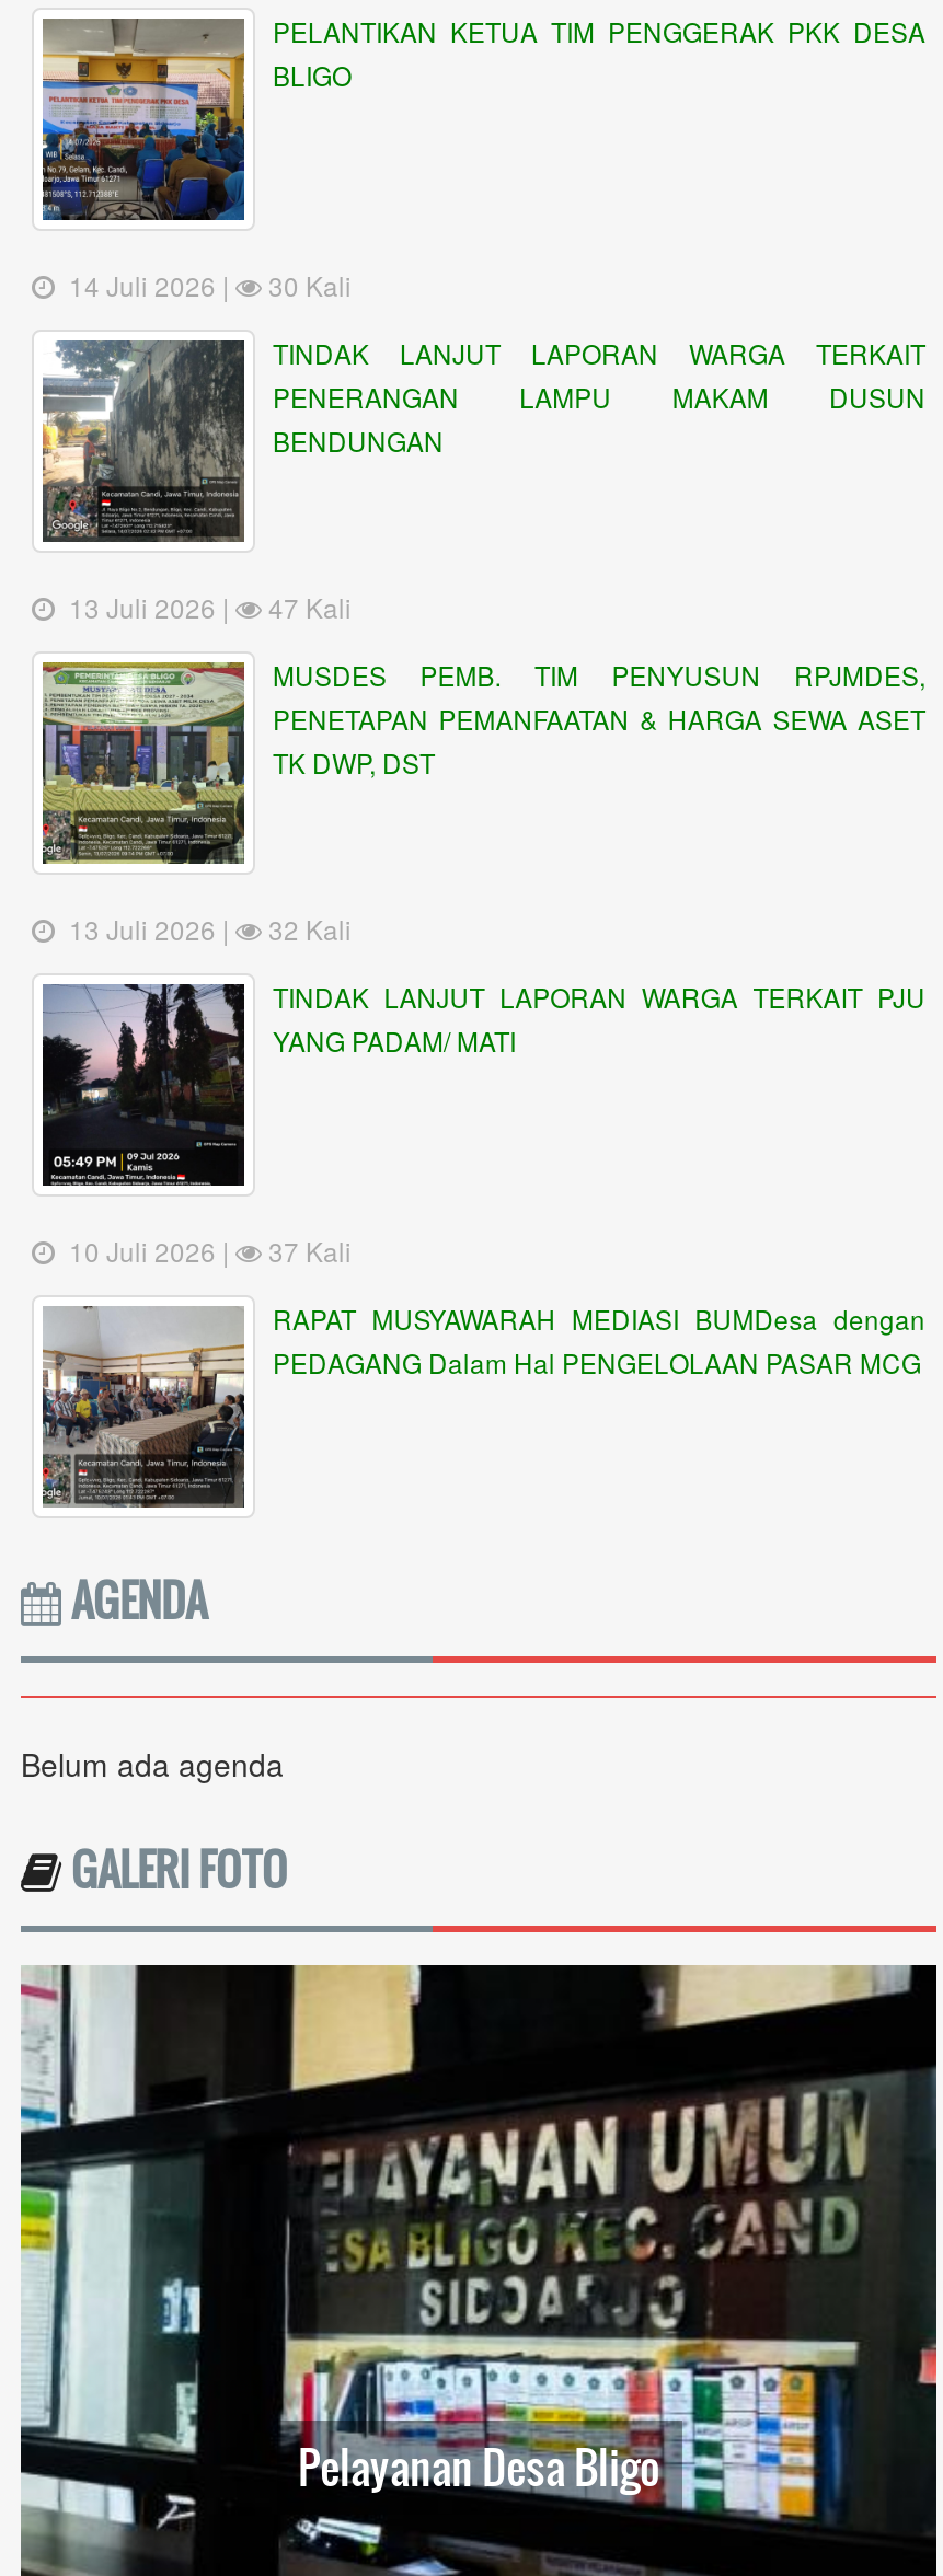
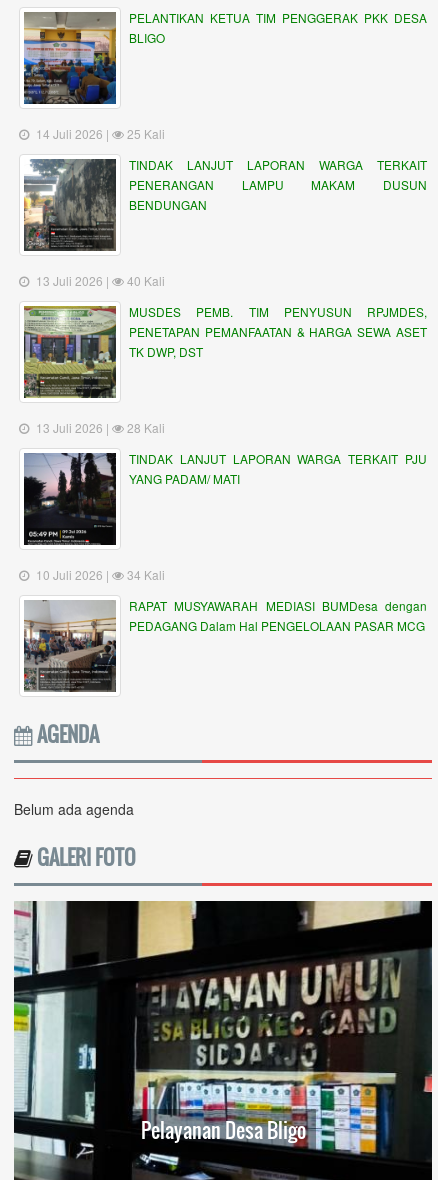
- 30 Kali
+ 25 Kali

- 47 Kali
+ 40 Kali

- 32 Kali
+ 28 Kali

- 37 Kali
+ 34 Kali
